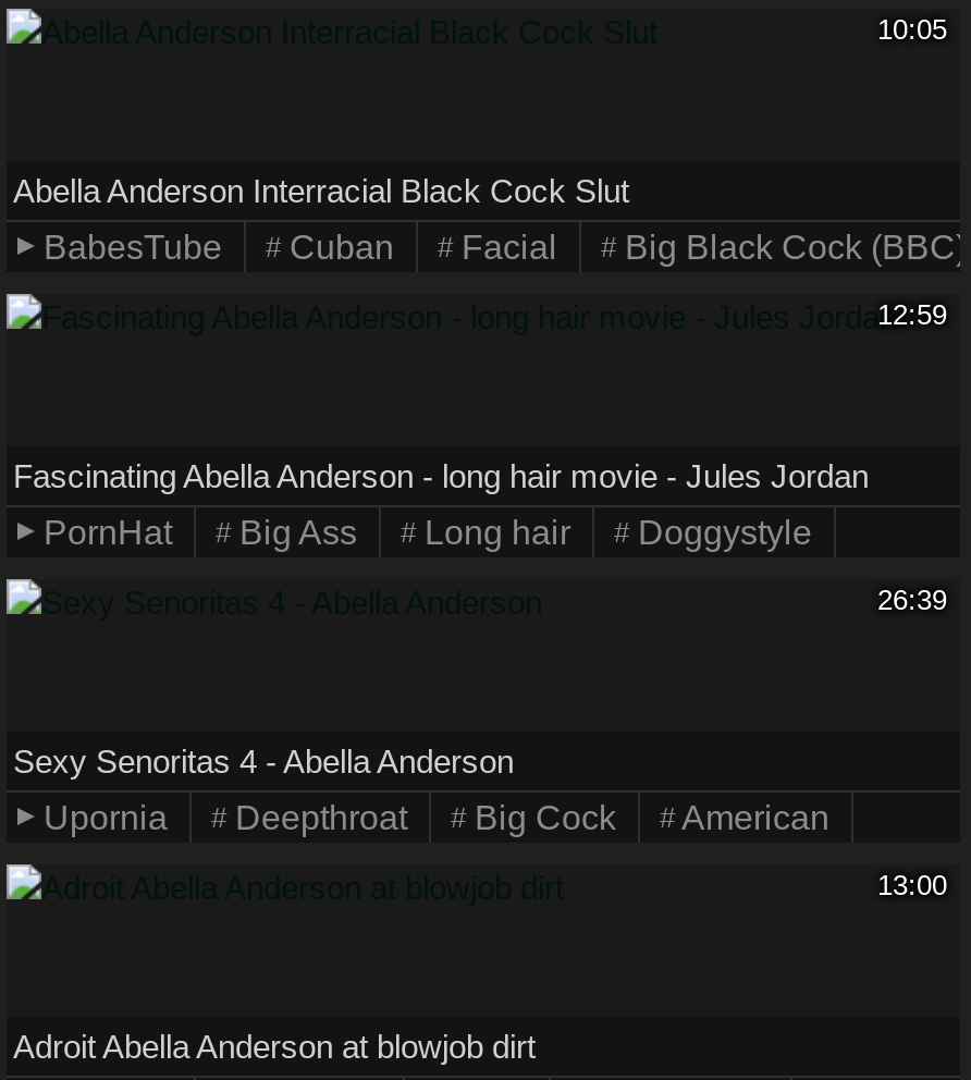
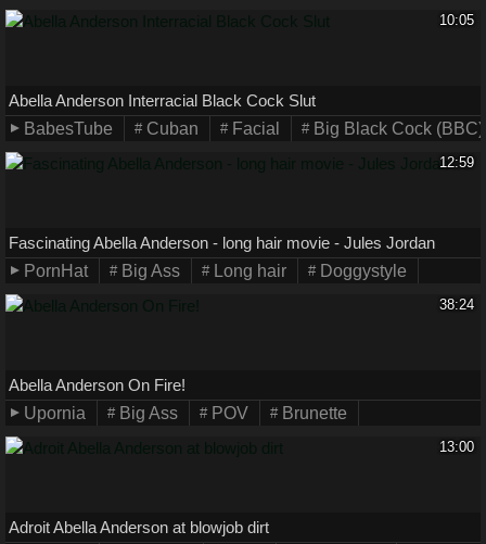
- 26:39
+ 38:24

- Sexy Senoritas 4 - Abella Anderson
+ Abella Anderson On Fire!

- Deepthroat
- Big Cock
- American
+ Big Ass
+ POV
+ Brunette
